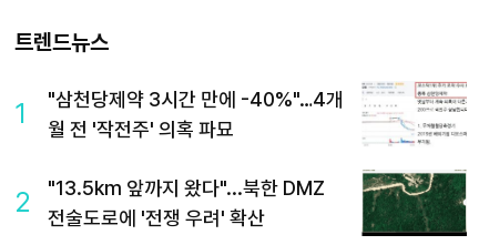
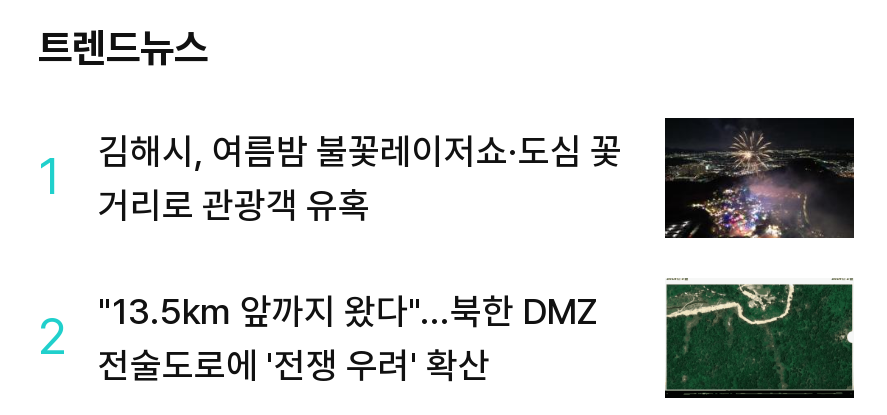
- [image]
- "삼천당제약 3시간 만에 -40%"…4개
- 월 전 '작전주' 의혹 파묘
+ [image]
+ 김해시, 여름밤 불꽃레이저쇼·도심 꽃
+ 거리로 관광객 유혹
